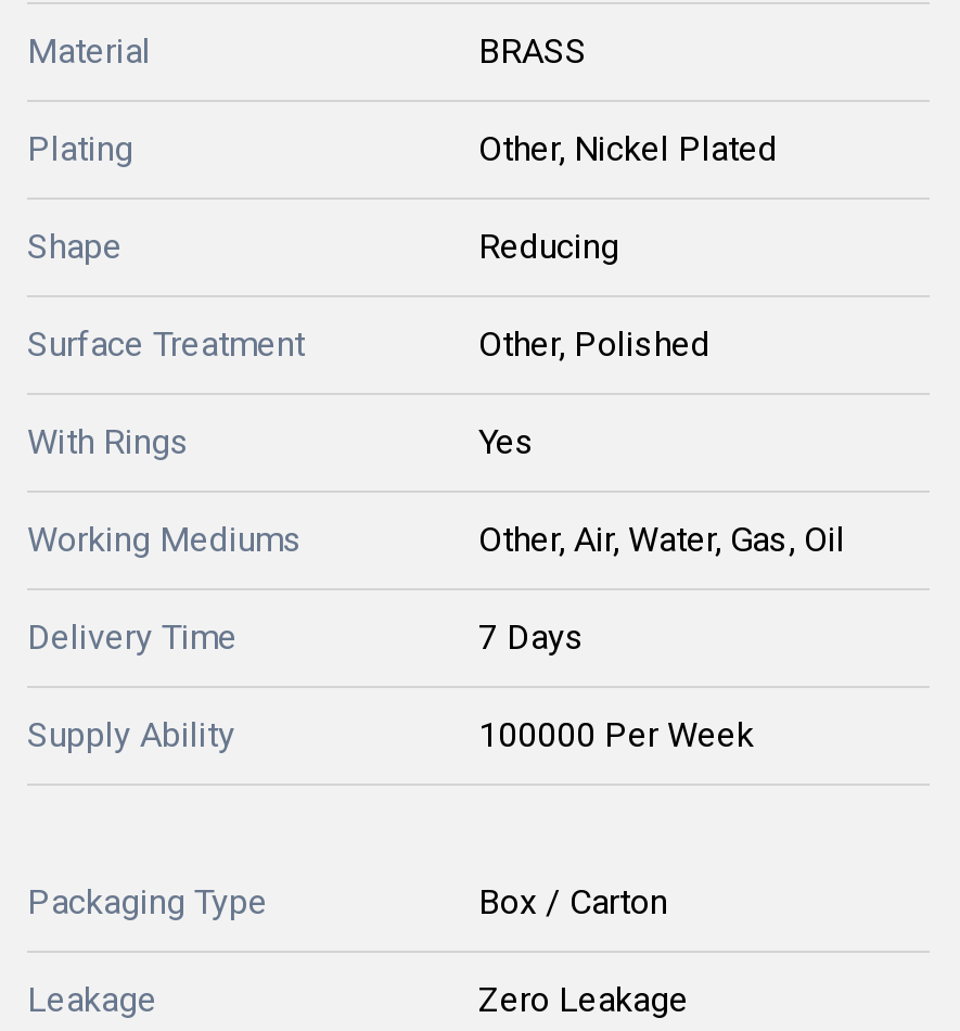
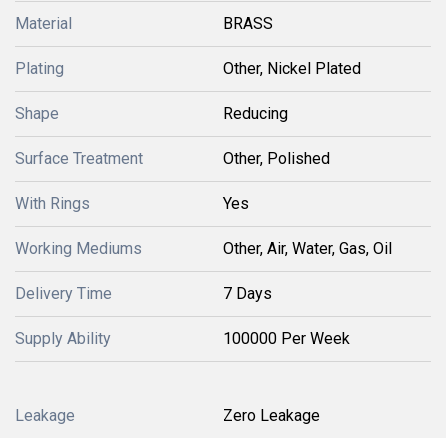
- Packaging Type
- Box / Carton
